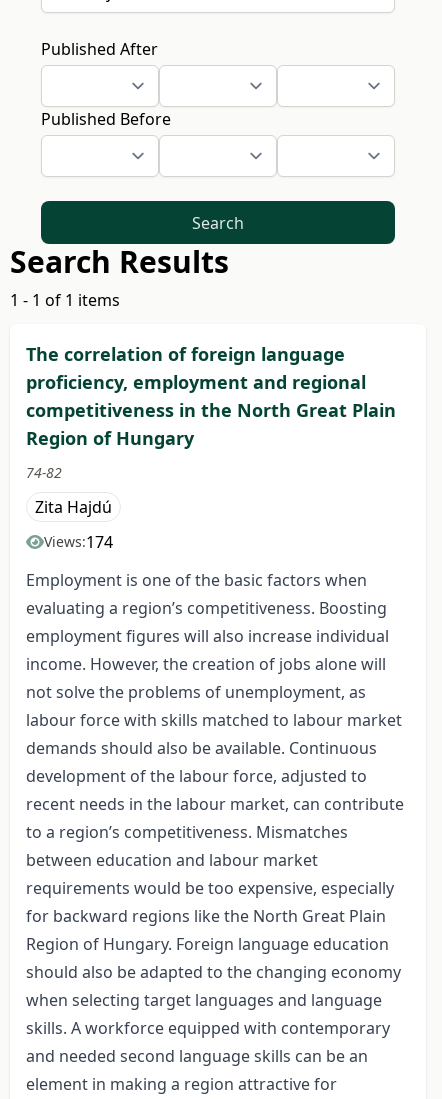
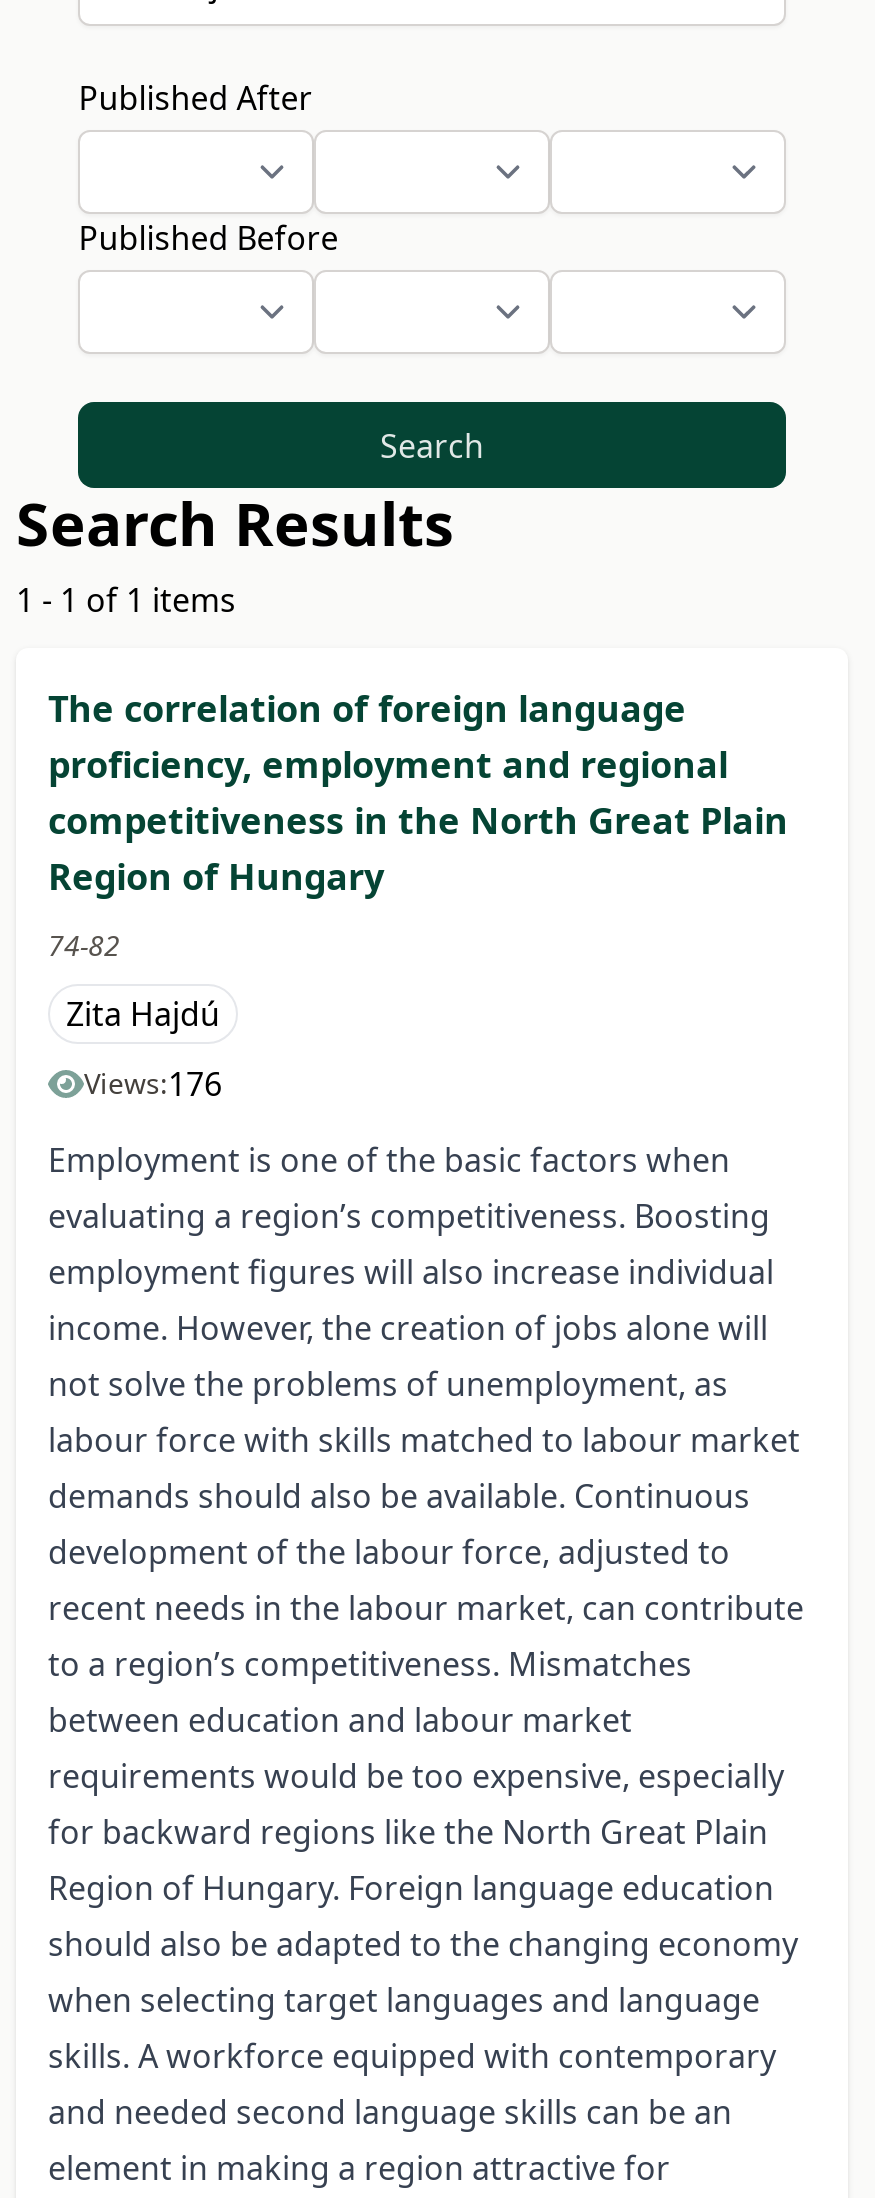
- Views:174
+ Views:176
